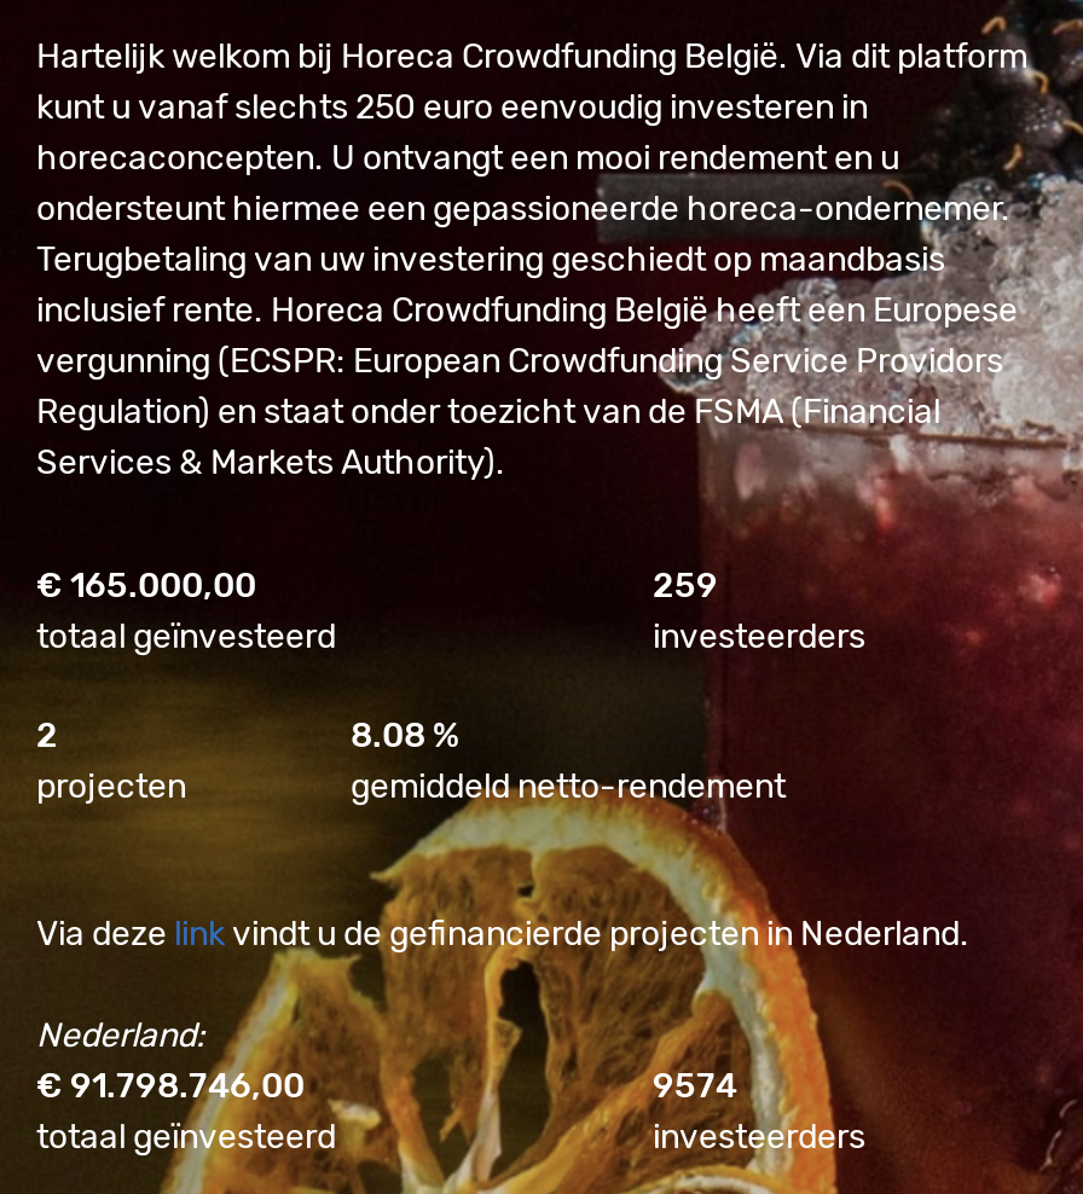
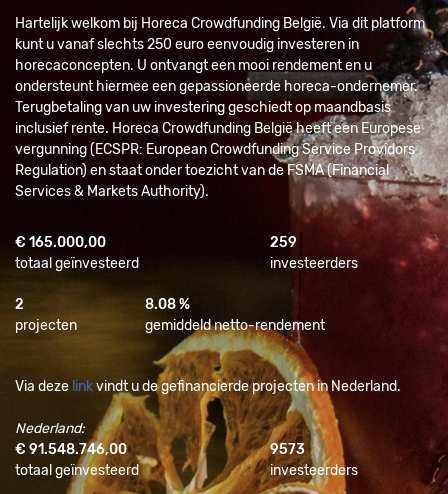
- € 91.798.746,00
+ € 91.548.746,00

- 9574
+ 9573
